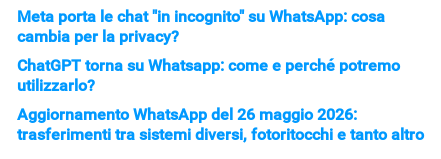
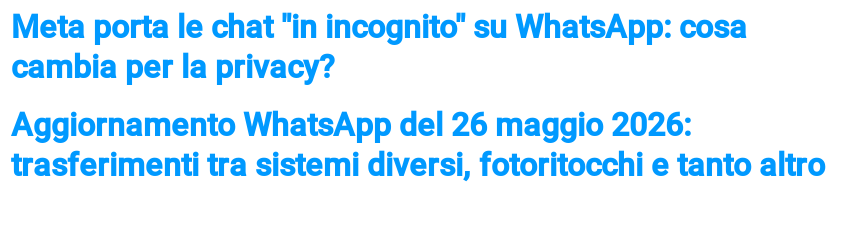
- ChatGPT torna su Whatsapp: come e perché potremo
- utilizzarlo?
